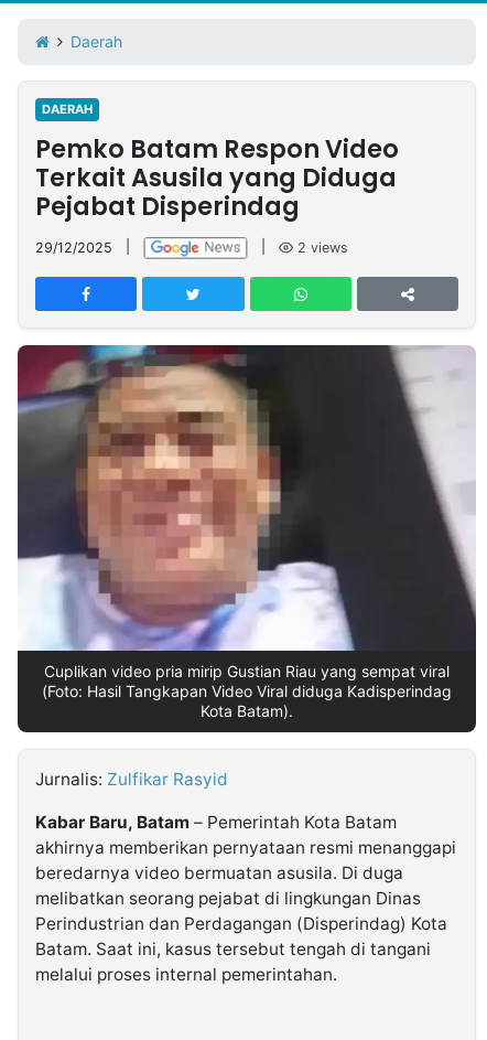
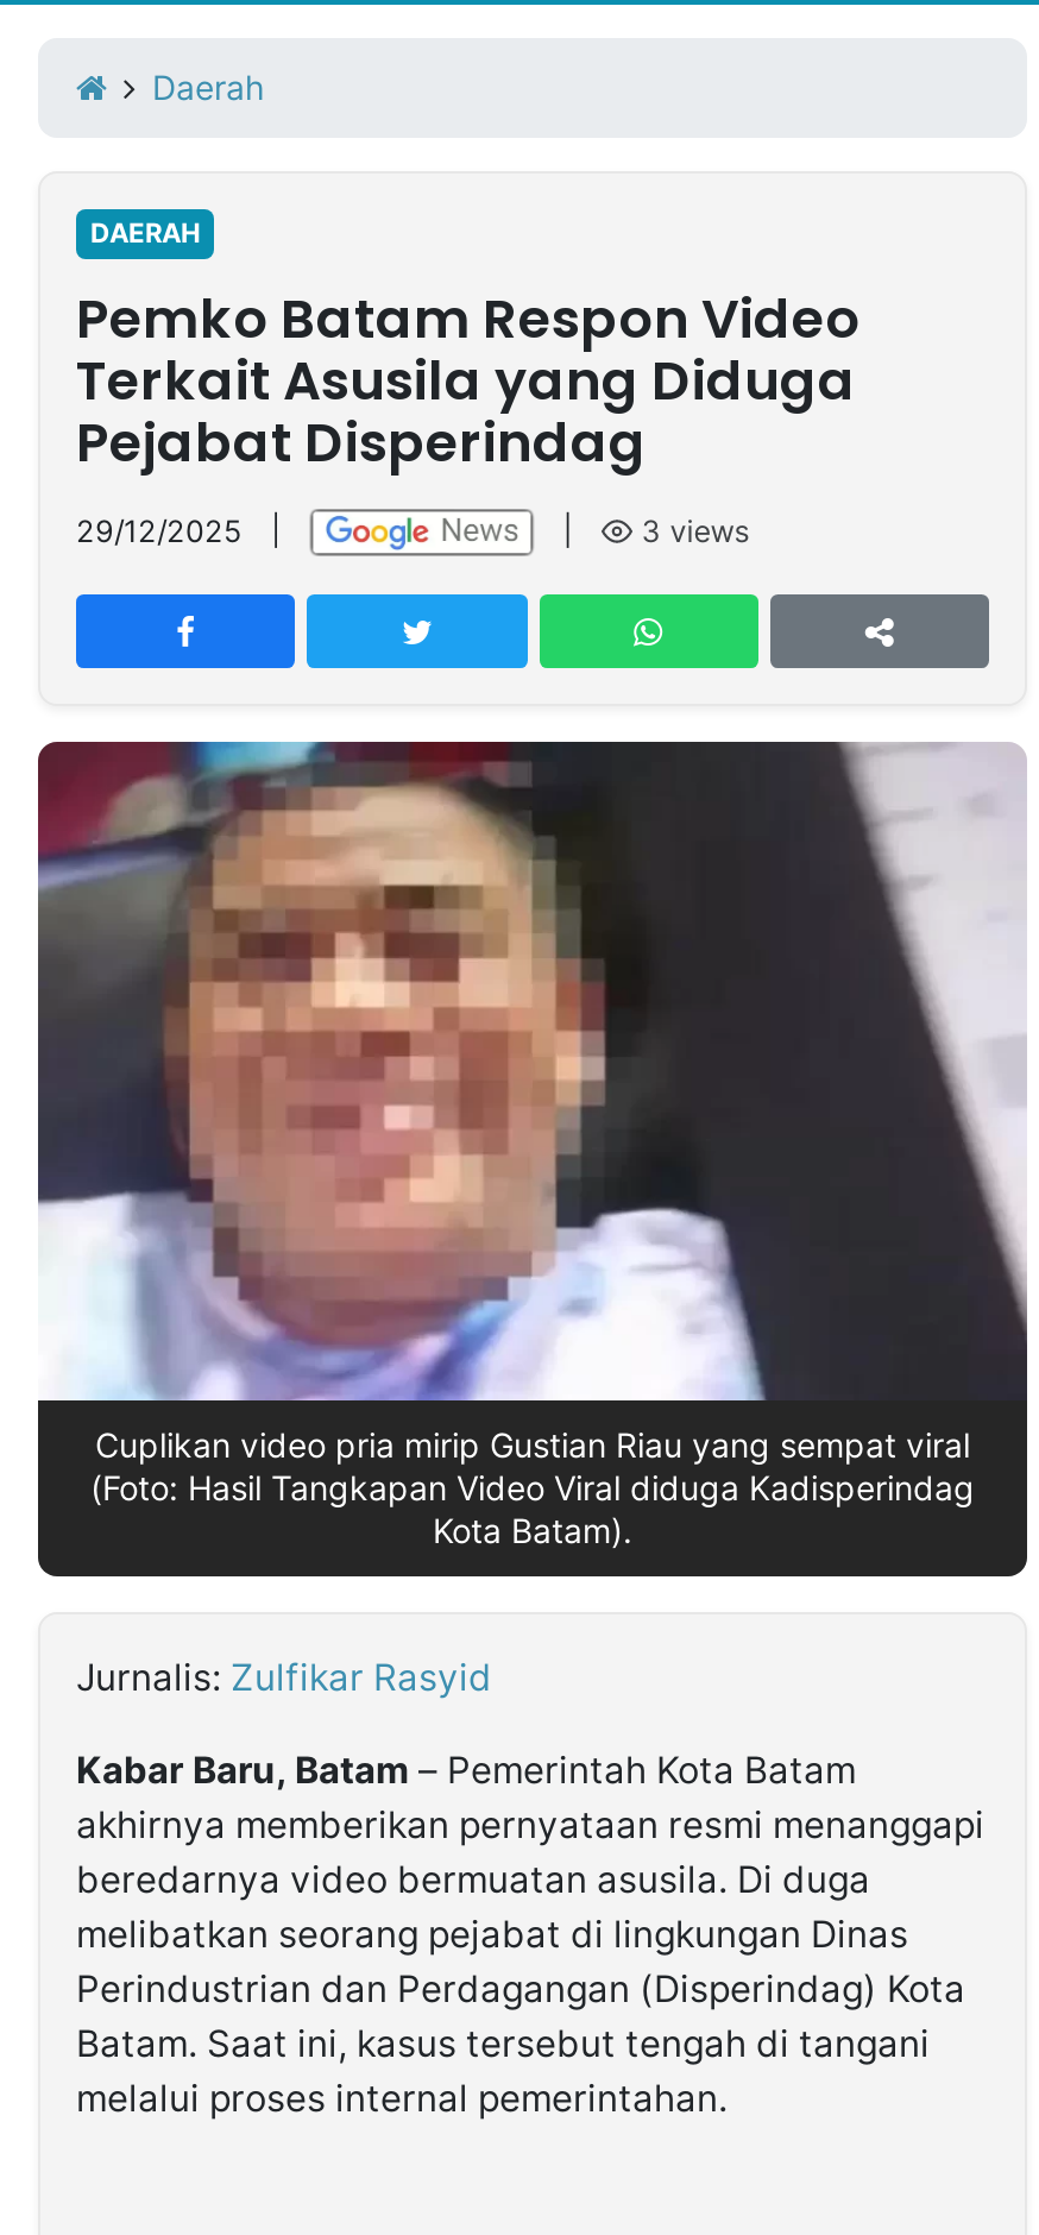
- 2 views
+ 3 views
